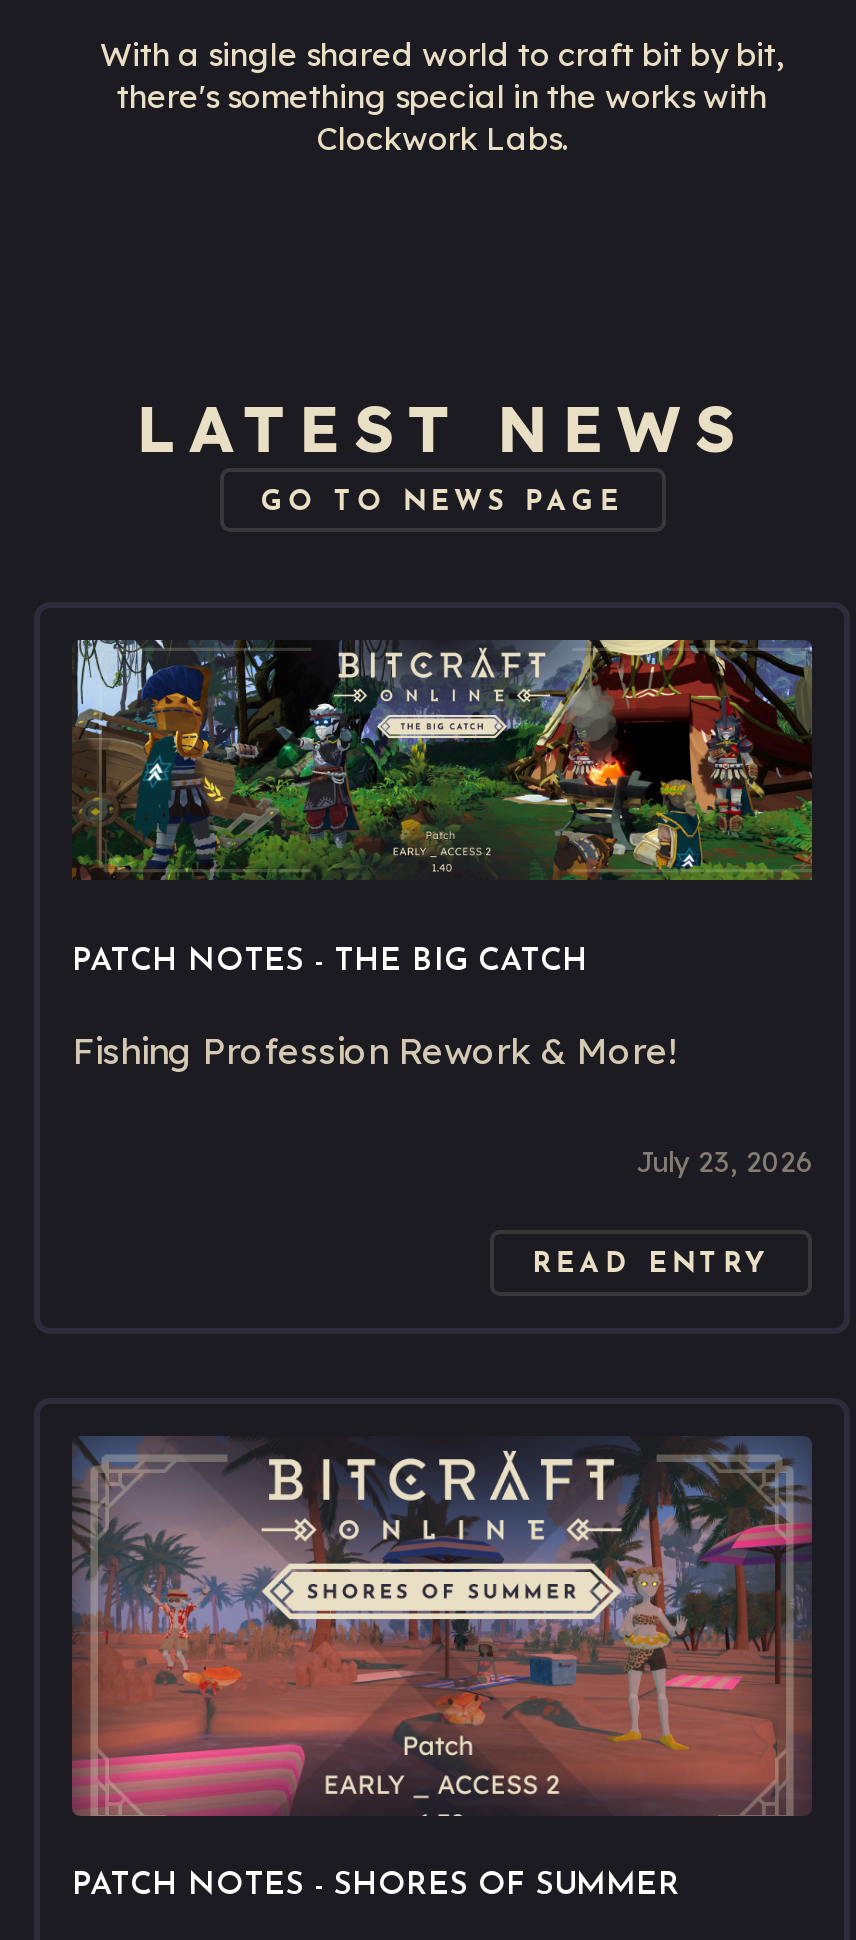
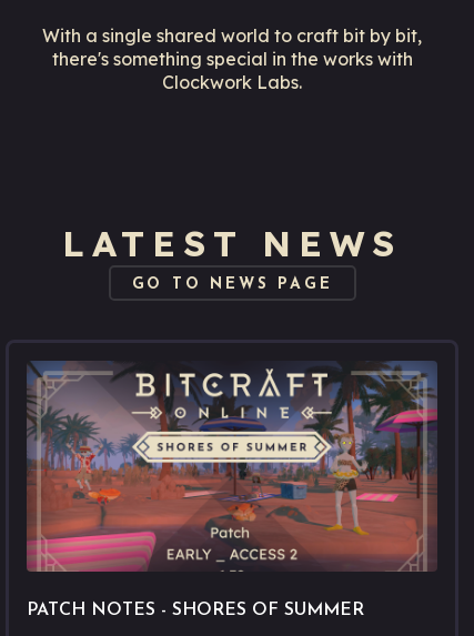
- [image]
- PATCH NOTES - THE BIG CATCH
- Fishing Profession Rework & More!

- July 23, 2026

- READ ENTRY
